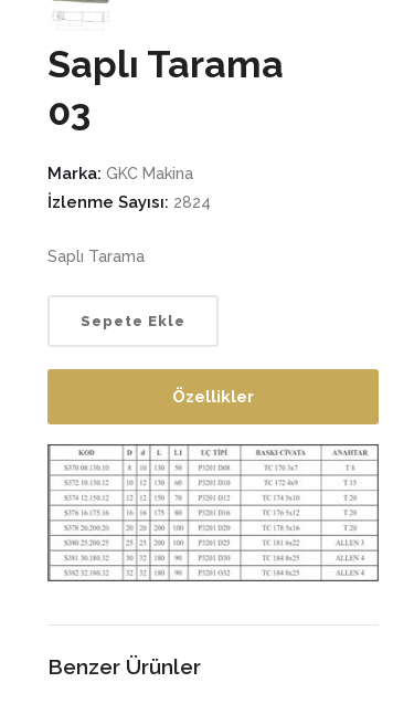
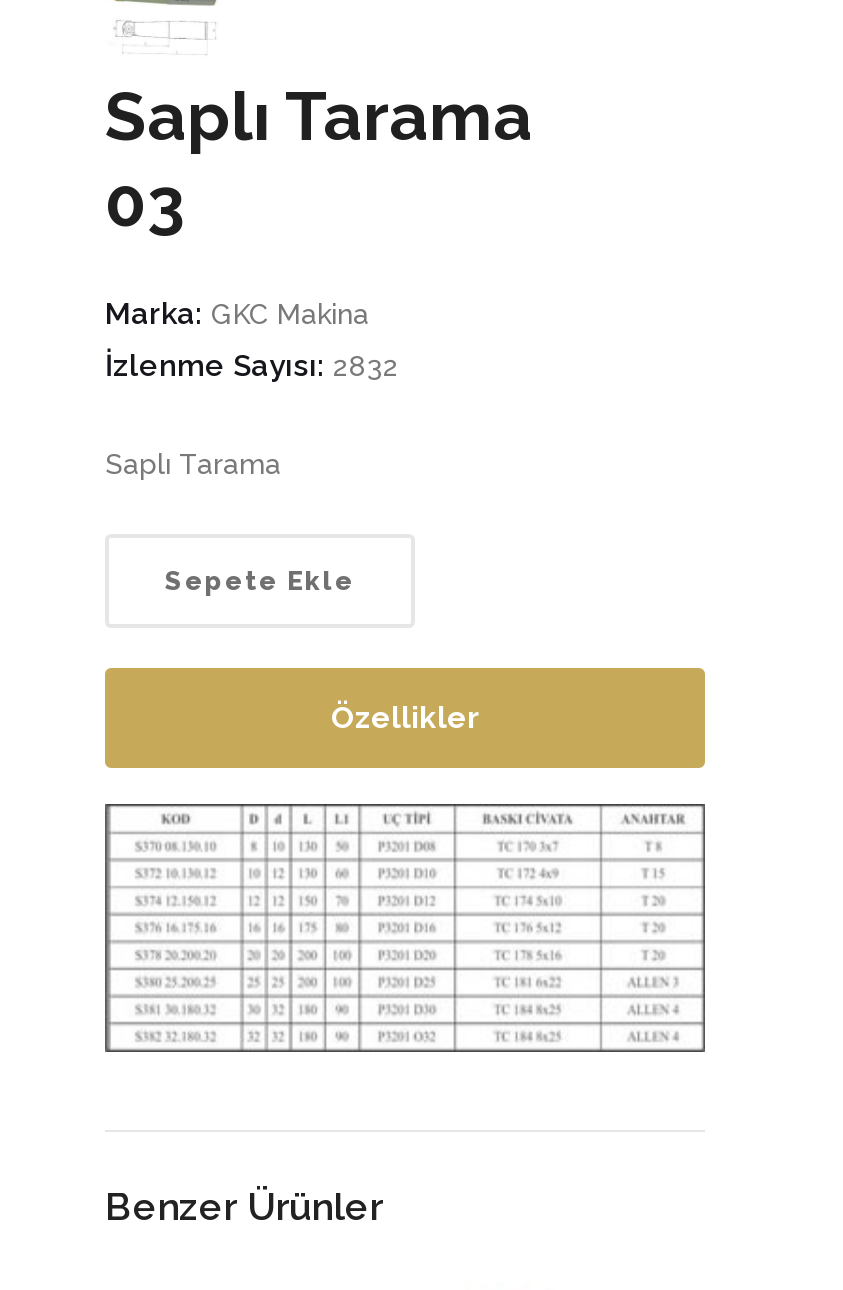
- İzlenme Sayısı: 2824
+ İzlenme Sayısı: 2832
